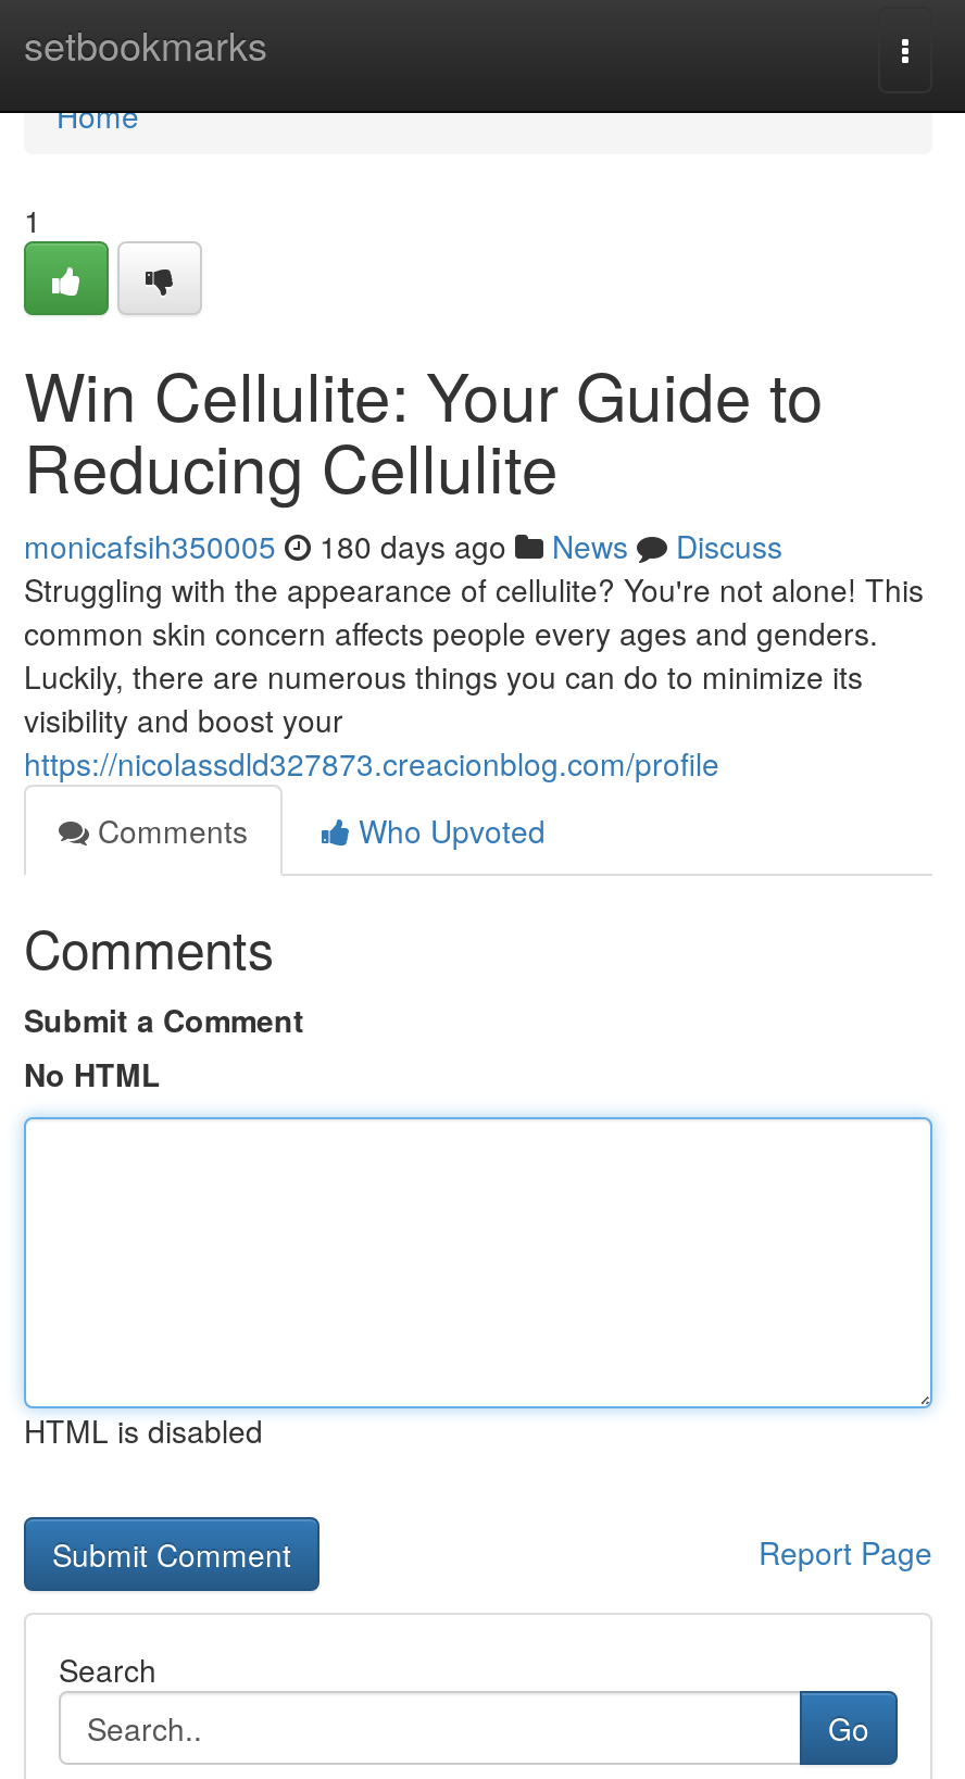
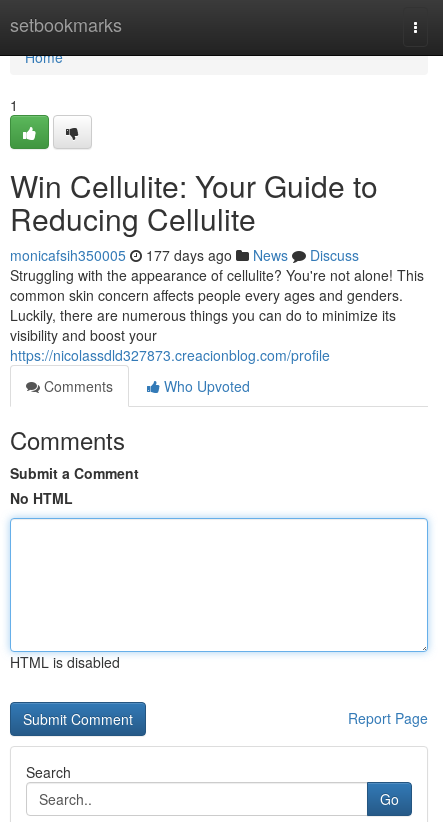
- monicafsih350005 180 days ago News Discuss
+ monicafsih350005 177 days ago News Discuss
